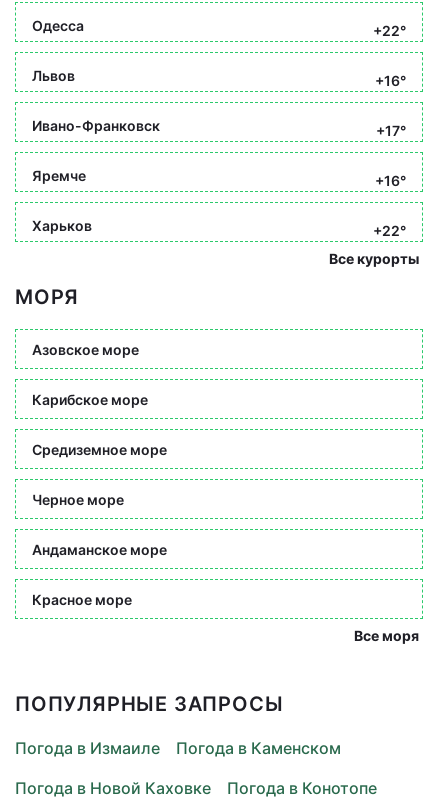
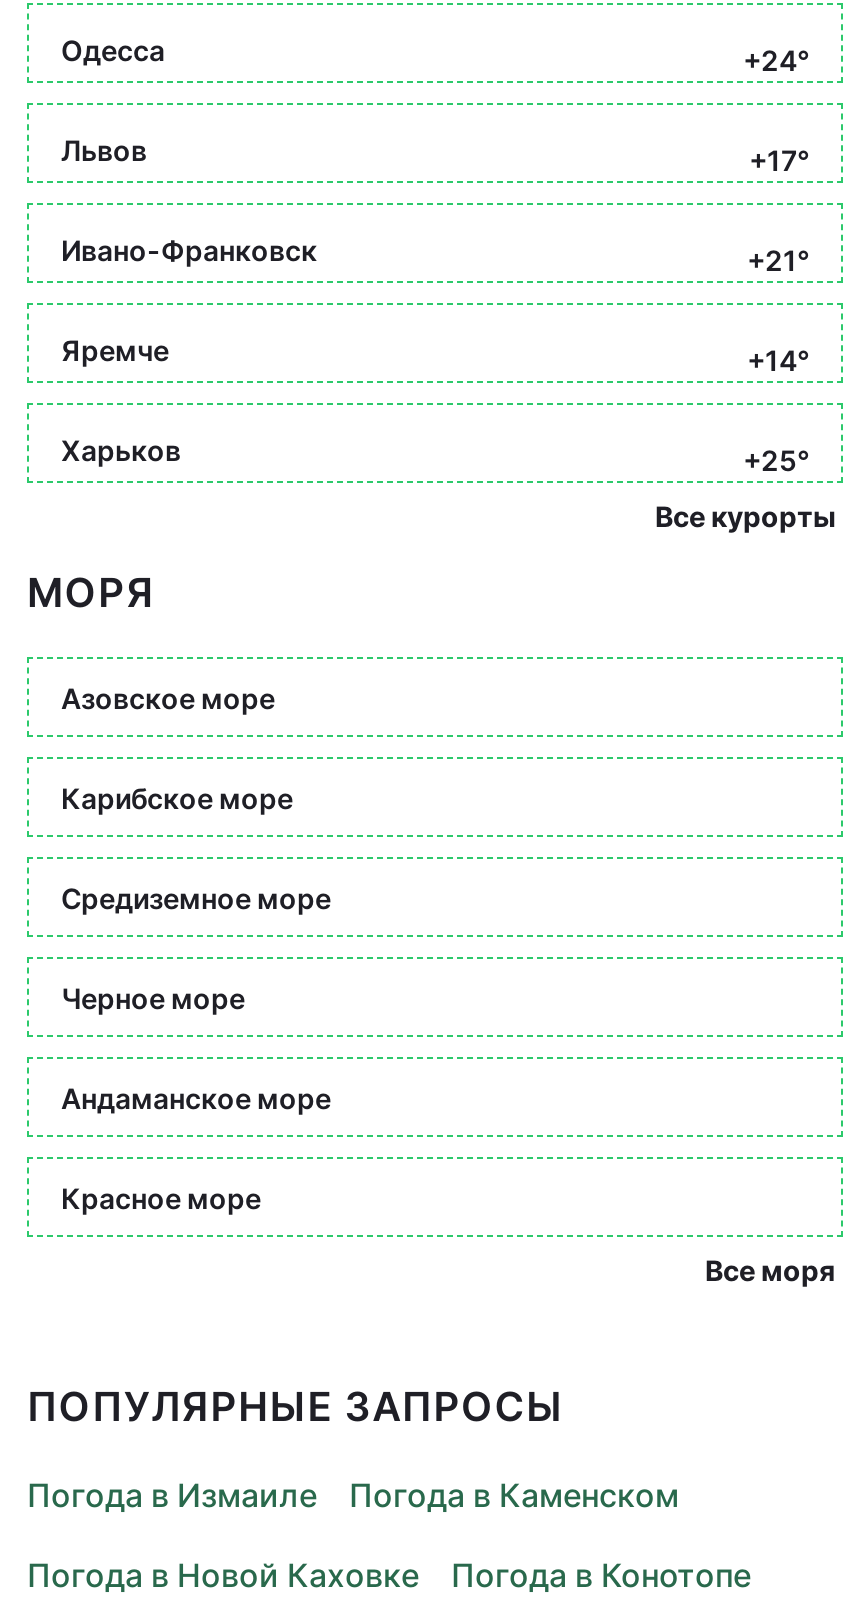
- +22°
+ +24°

- +16°
+ +17°

- +17°
+ +21°

- +16°
+ +14°

- +22°
+ +25°
